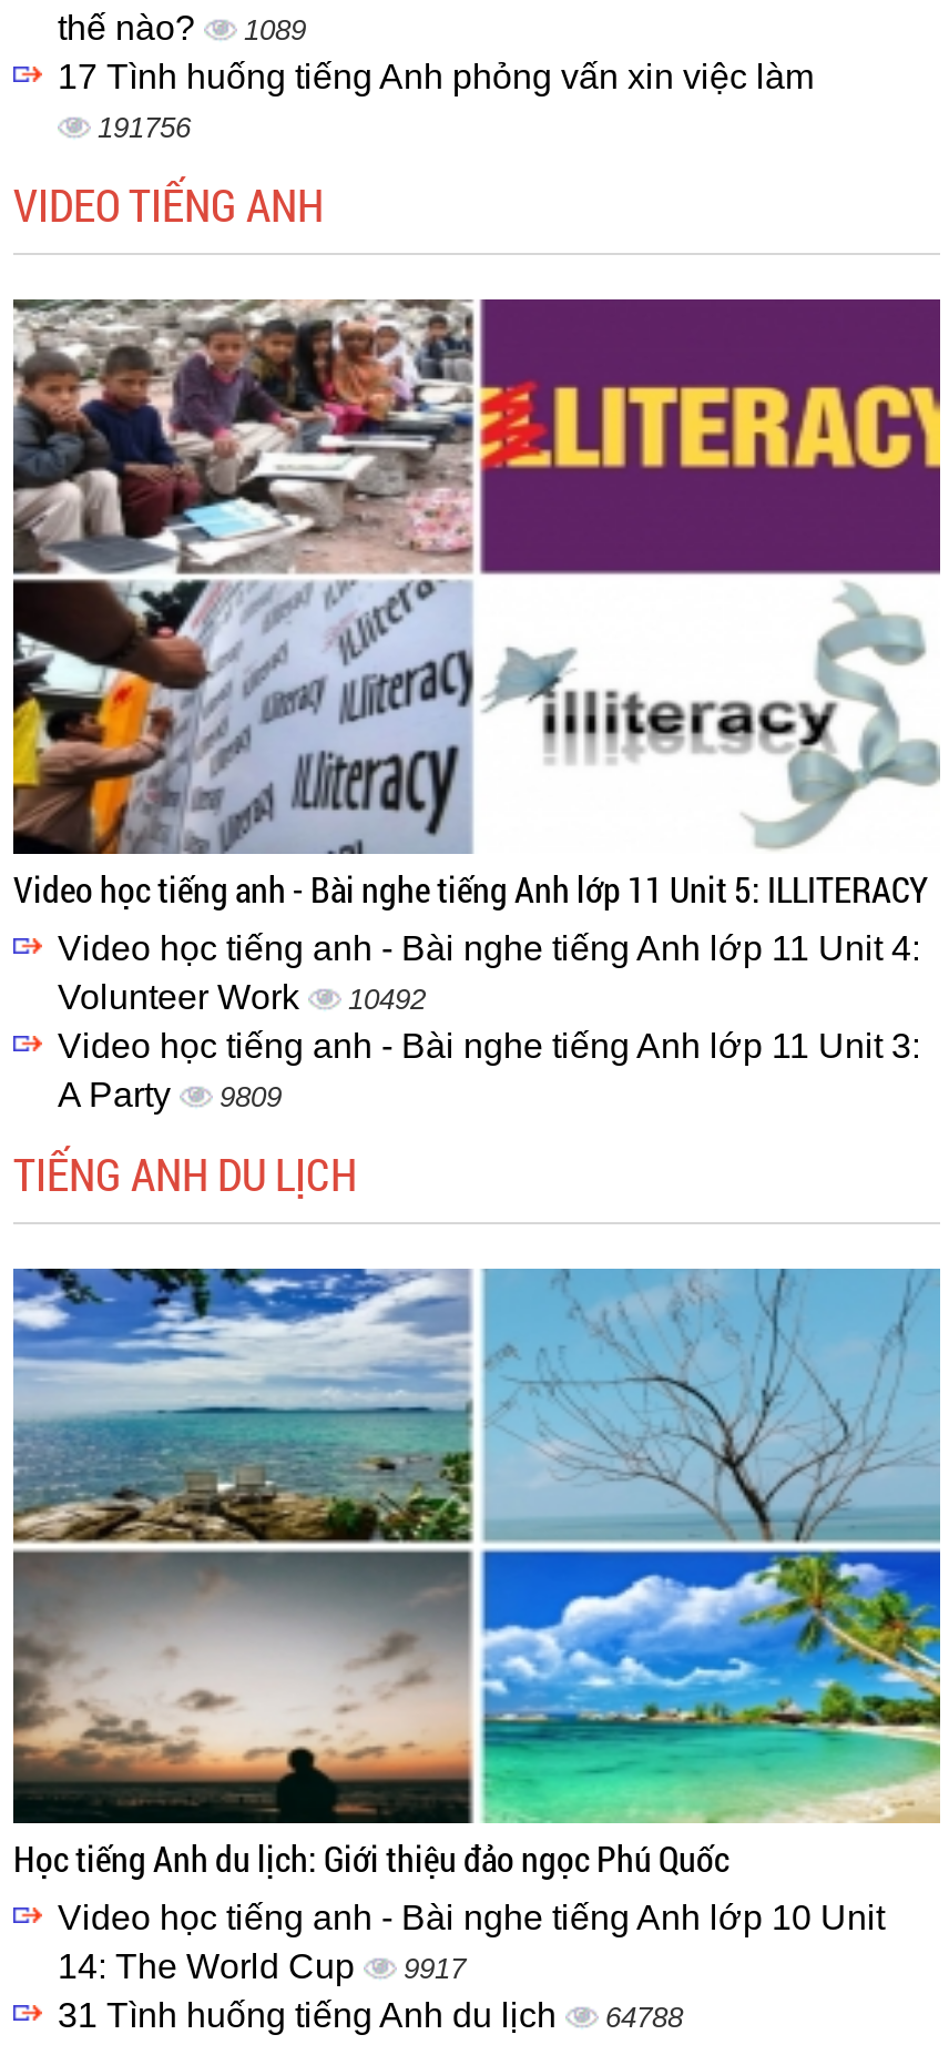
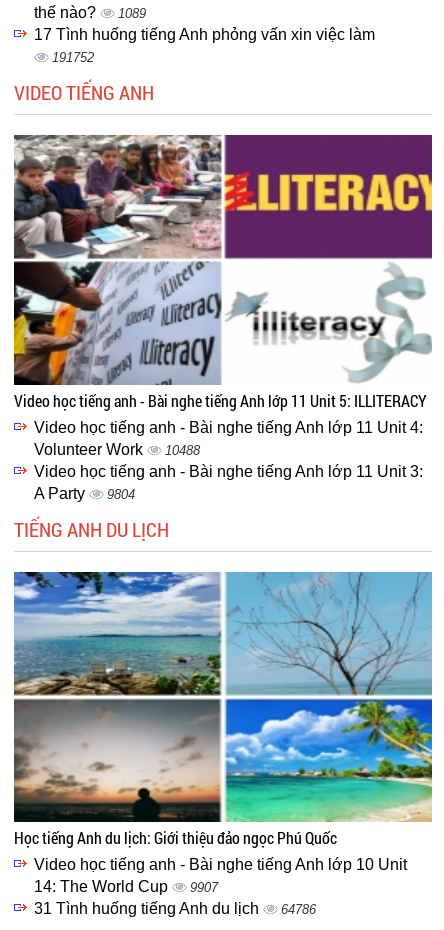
- 191756
+ 191752

- Volunteer Work 10492
+ Volunteer Work 10488

- A Party 9809
+ A Party 9804

- 14: The World Cup 9917
+ 14: The World Cup 9907

- 31 Tình huống tiếng Anh du lịch 64788
+ 31 Tình huống tiếng Anh du lịch 64786
